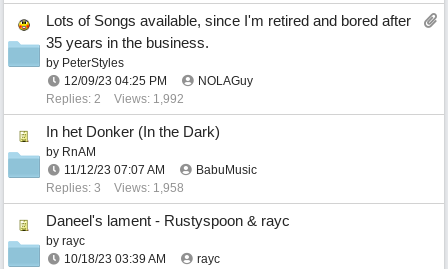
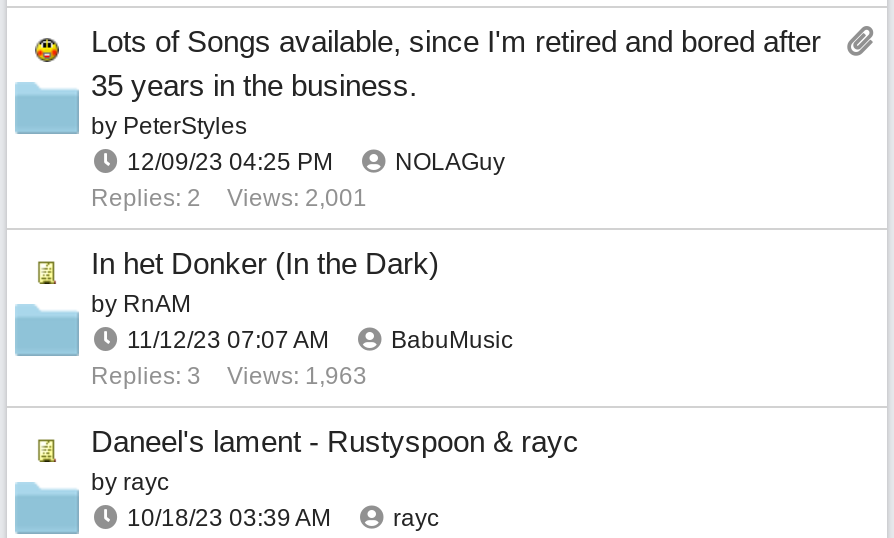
- Replies: 2 Views: 1,992
+ Replies: 2 Views: 2,001

- Replies: 3 Views: 1,958
+ Replies: 3 Views: 1,963
